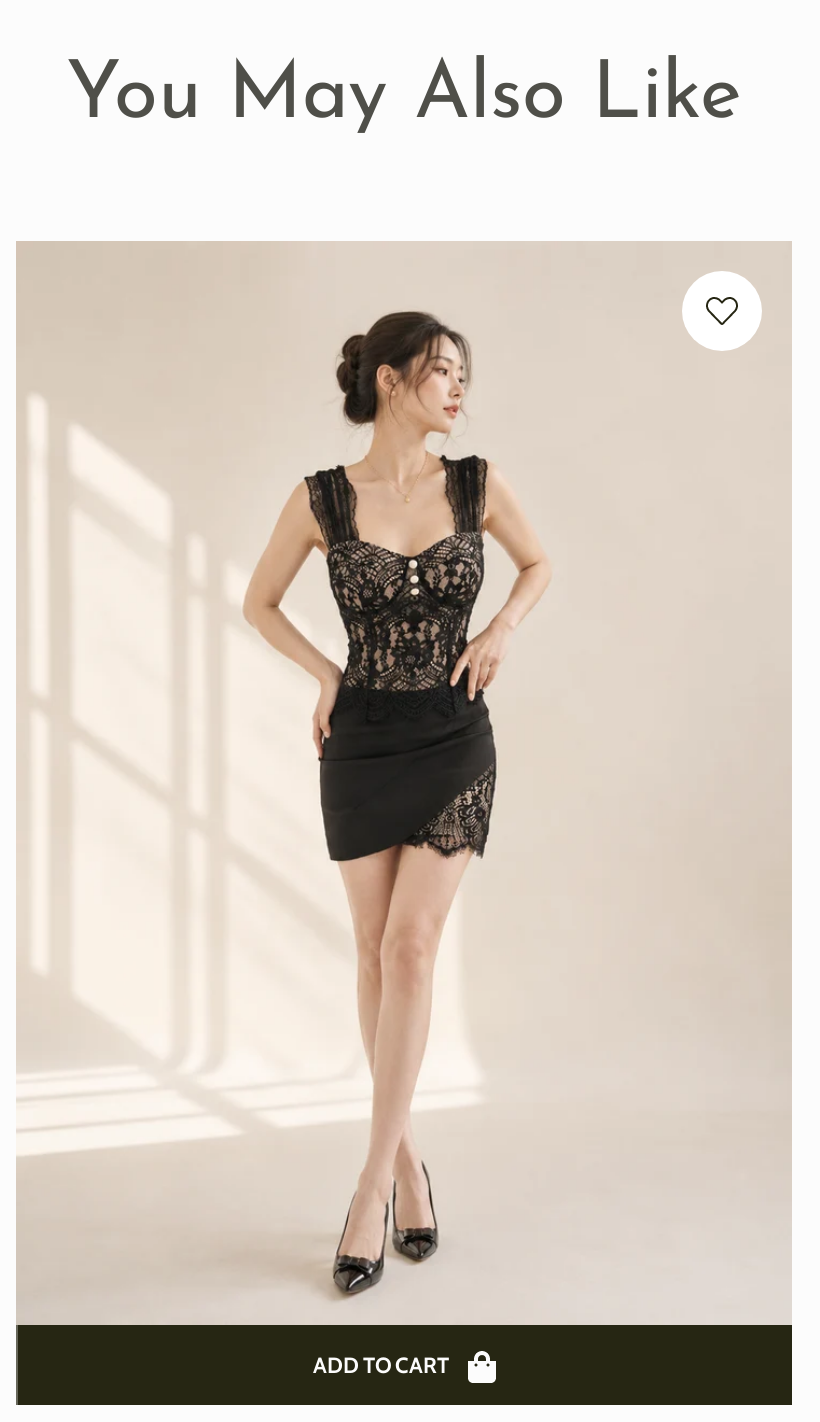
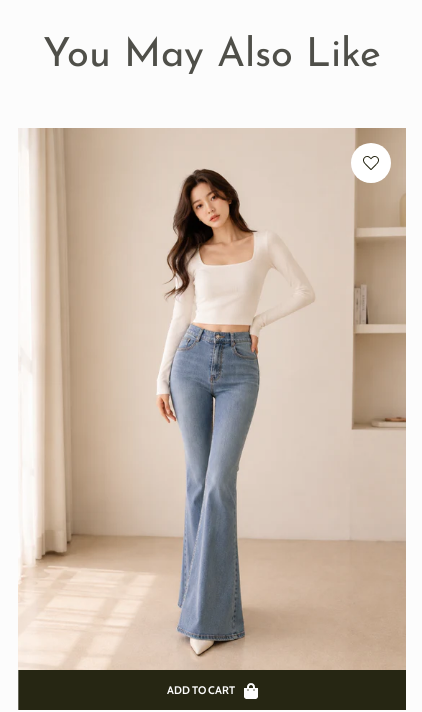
- [image]
+ [image]
